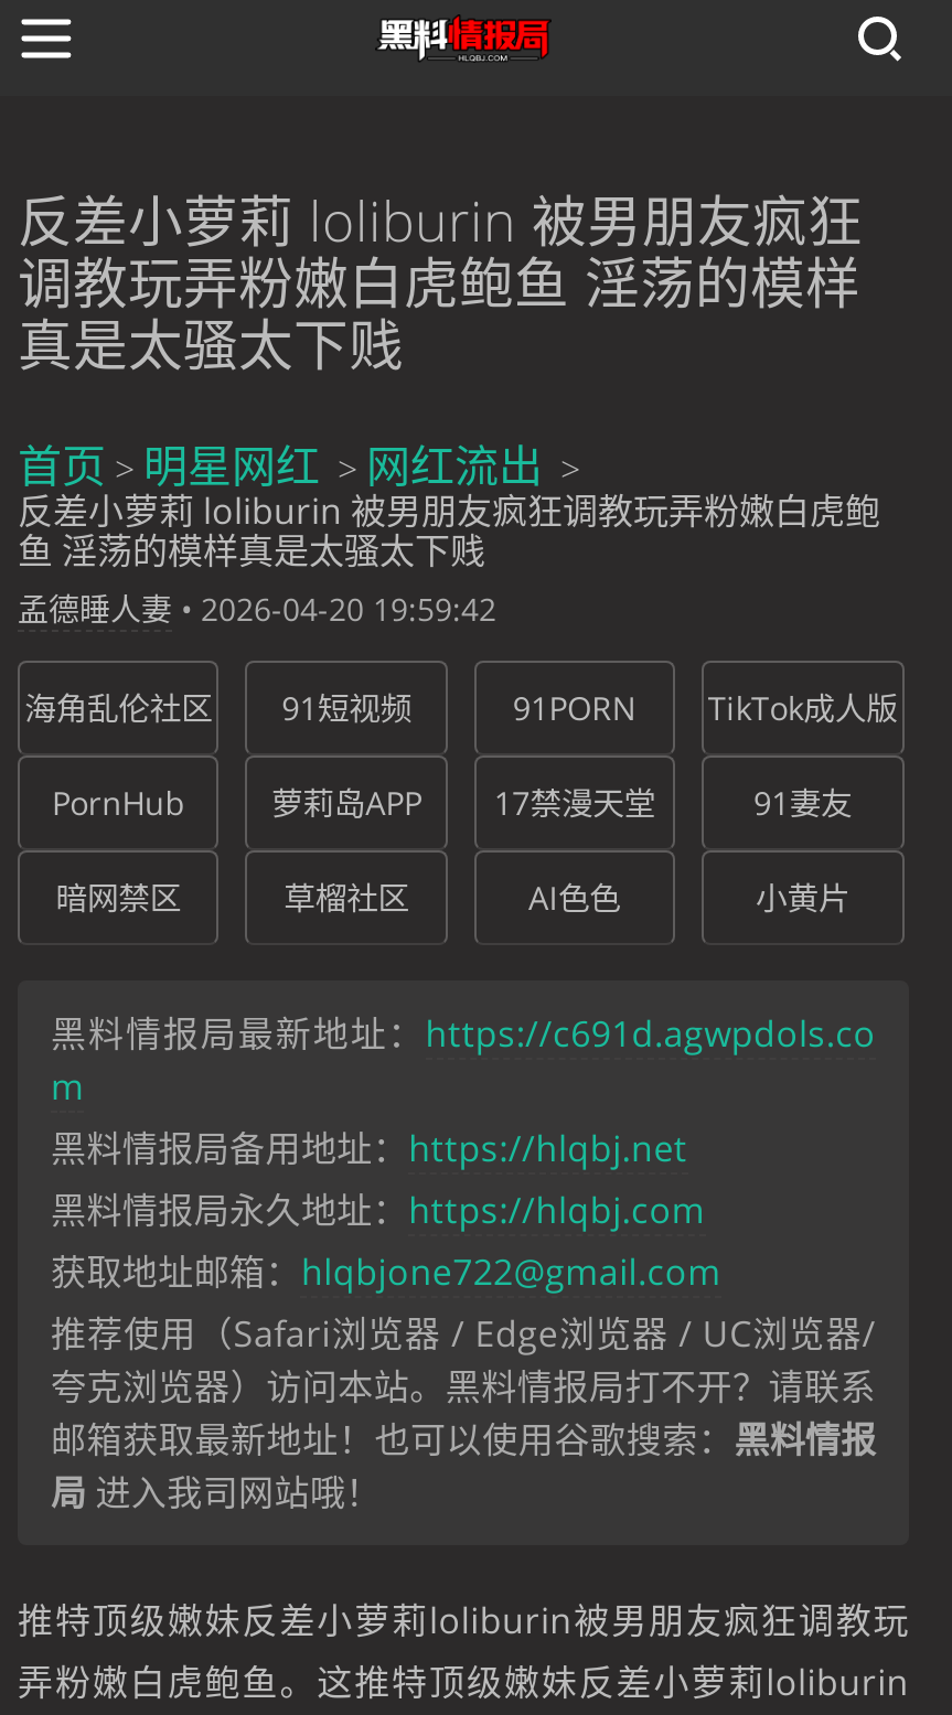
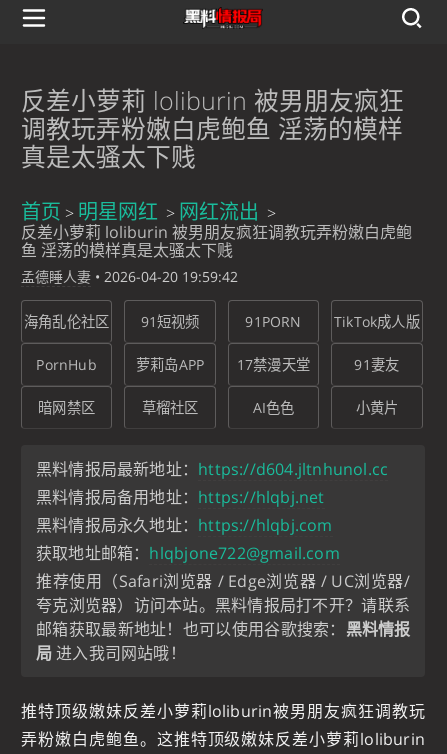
- 黑料情报局最新地址：https://c691d.agwpdols.co
- m
+ 黑料情报局最新地址：https://d604.jltnhunol.cc
